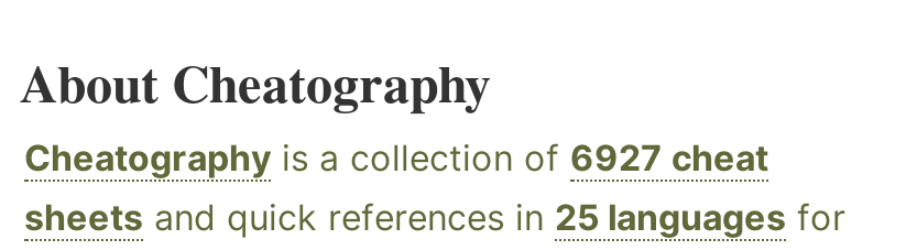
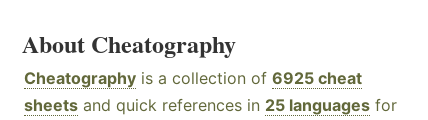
- Cheatography is a collection of 6927 cheat
+ Cheatography is a collection of 6925 cheat
